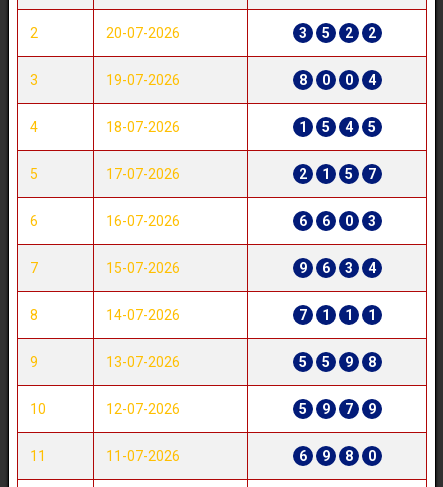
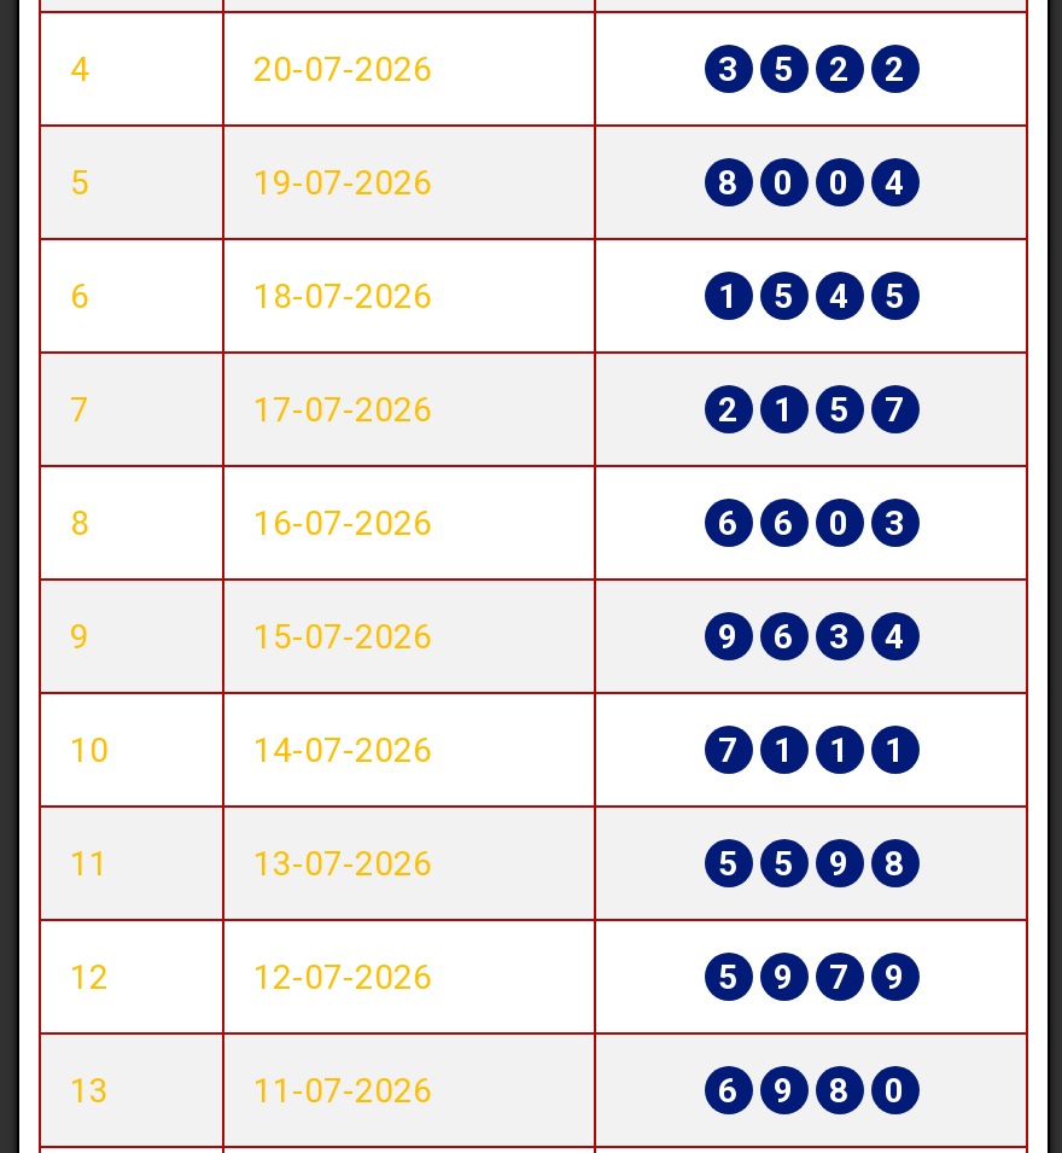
- 2
+ 4

- 3
+ 5

- 4
+ 6

- 5
+ 7

- 6
+ 8

- 7
+ 9

- 8
+ 10

- 9
+ 11

- 10
+ 12

- 11
+ 13
